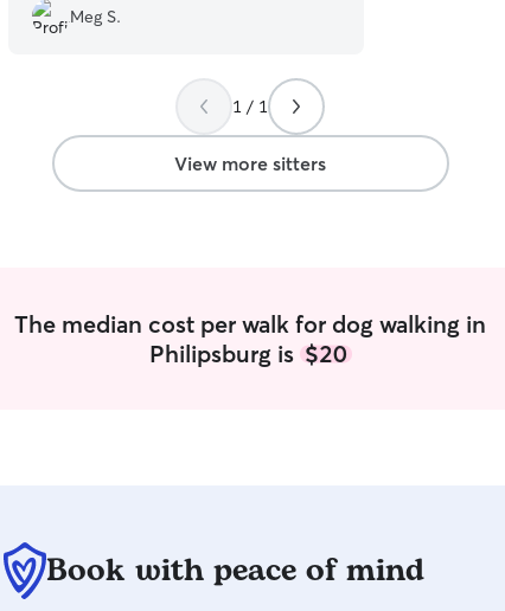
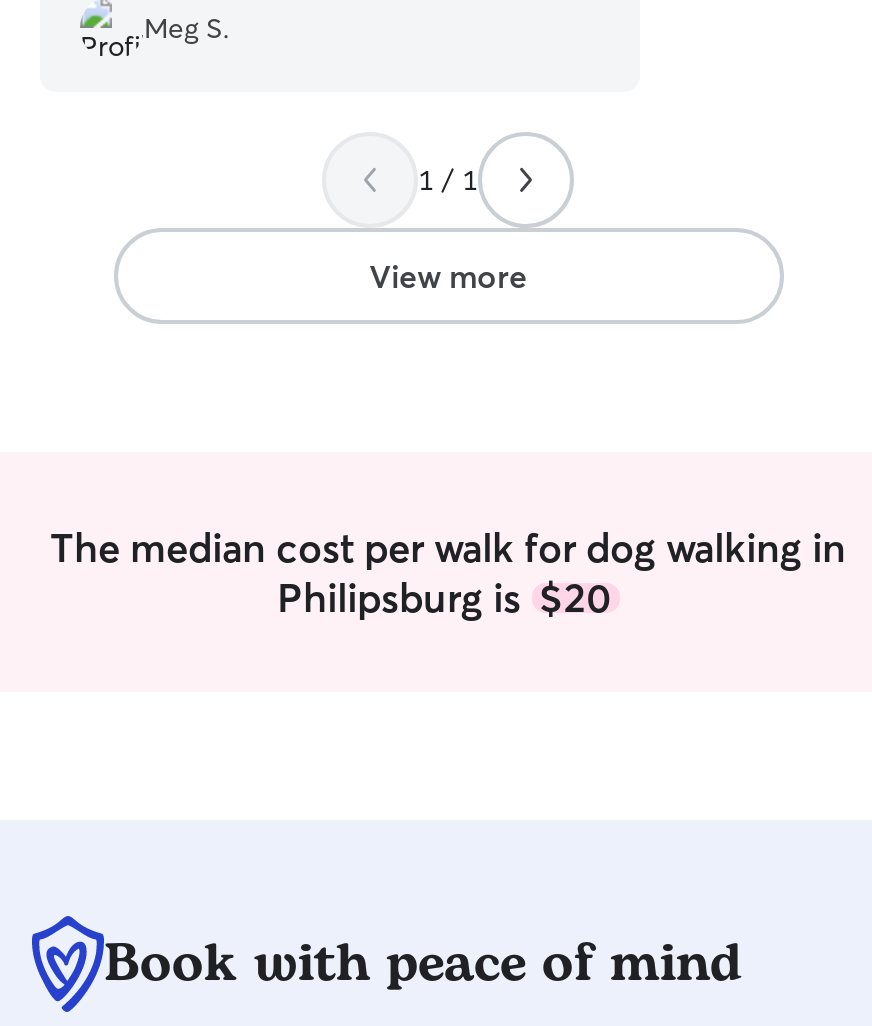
- View more sitters
+ View more
